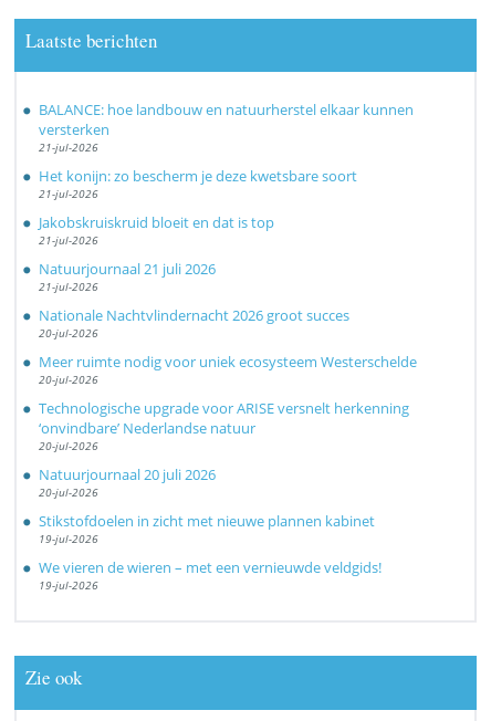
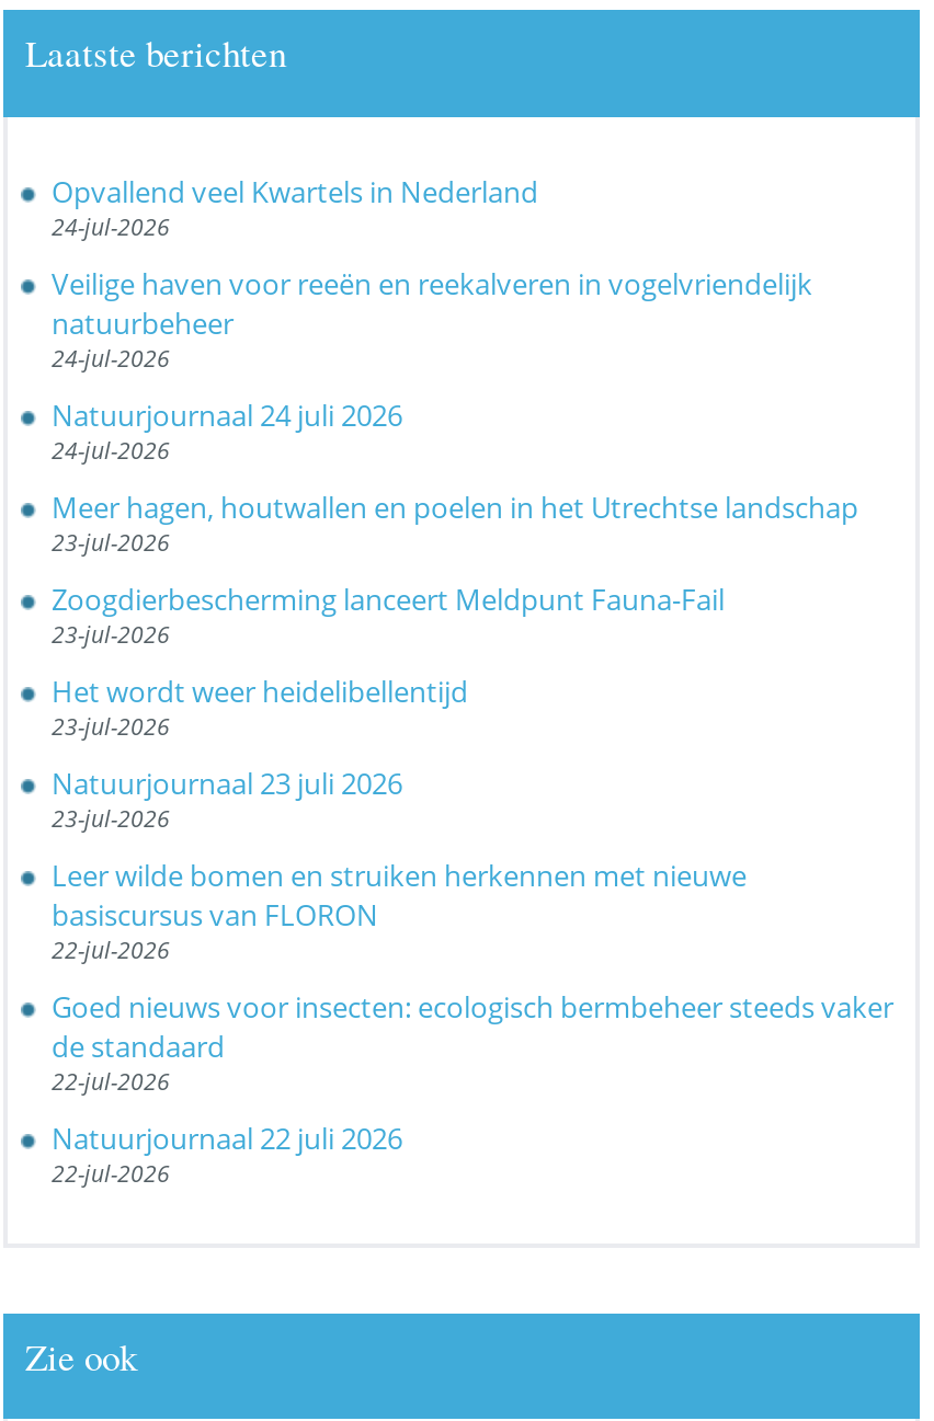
- BALANCE: hoe landbouw en natuurherstel elkaar kunnen
- versterken
- 21-jul-2026
+ Opvallend veel Kwartels in Nederland
+ 24-jul-2026

- Het konijn: zo bescherm je deze kwetsbare soort
- 21-jul-2026
+ Veilige haven voor reeën en reekalveren in vogelvriendelijk
+ natuurbeheer
+ 24-jul-2026

- Jakobskruiskruid bloeit en dat is top
- 21-jul-2026
+ Natuurjournaal 24 juli 2026
+ 24-jul-2026

- Natuurjournaal 21 juli 2026
- 21-jul-2026
+ Meer hagen, houtwallen en poelen in het Utrechtse landschap
+ 23-jul-2026

- Nationale Nachtvlindernacht 2026 groot succes
- 20-jul-2026
+ Zoogdierbescherming lanceert Meldpunt Fauna-Fail
+ 23-jul-2026

- Meer ruimte nodig voor uniek ecosysteem Westerschelde
- 20-jul-2026
+ Het wordt weer heidelibellentijd
+ 23-jul-2026

- Technologische upgrade voor ARISE versnelt herkenning
- ‘onvindbare’ Nederlandse natuur
- 20-jul-2026
+ Natuurjournaal 23 juli 2026
+ 23-jul-2026

- Natuurjournaal 20 juli 2026
- 20-jul-2026
+ Leer wilde bomen en struiken herkennen met nieuwe
+ basiscursus van FLORON
+ 22-jul-2026

- Stikstofdoelen in zicht met nieuwe plannen kabinet
- 19-jul-2026
+ Goed nieuws voor insecten: ecologisch bermbeheer steeds vaker
+ de standaard
+ 22-jul-2026

- We vieren de wieren – met een vernieuwde veldgids!
- 19-jul-2026
+ Natuurjournaal 22 juli 2026
+ 22-jul-2026
